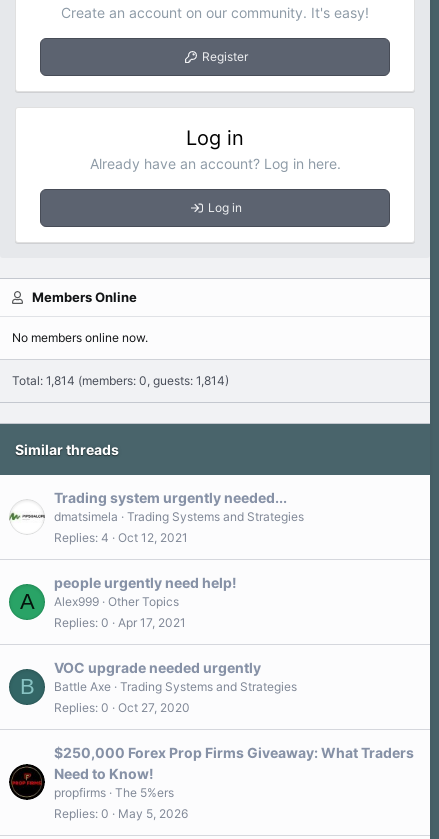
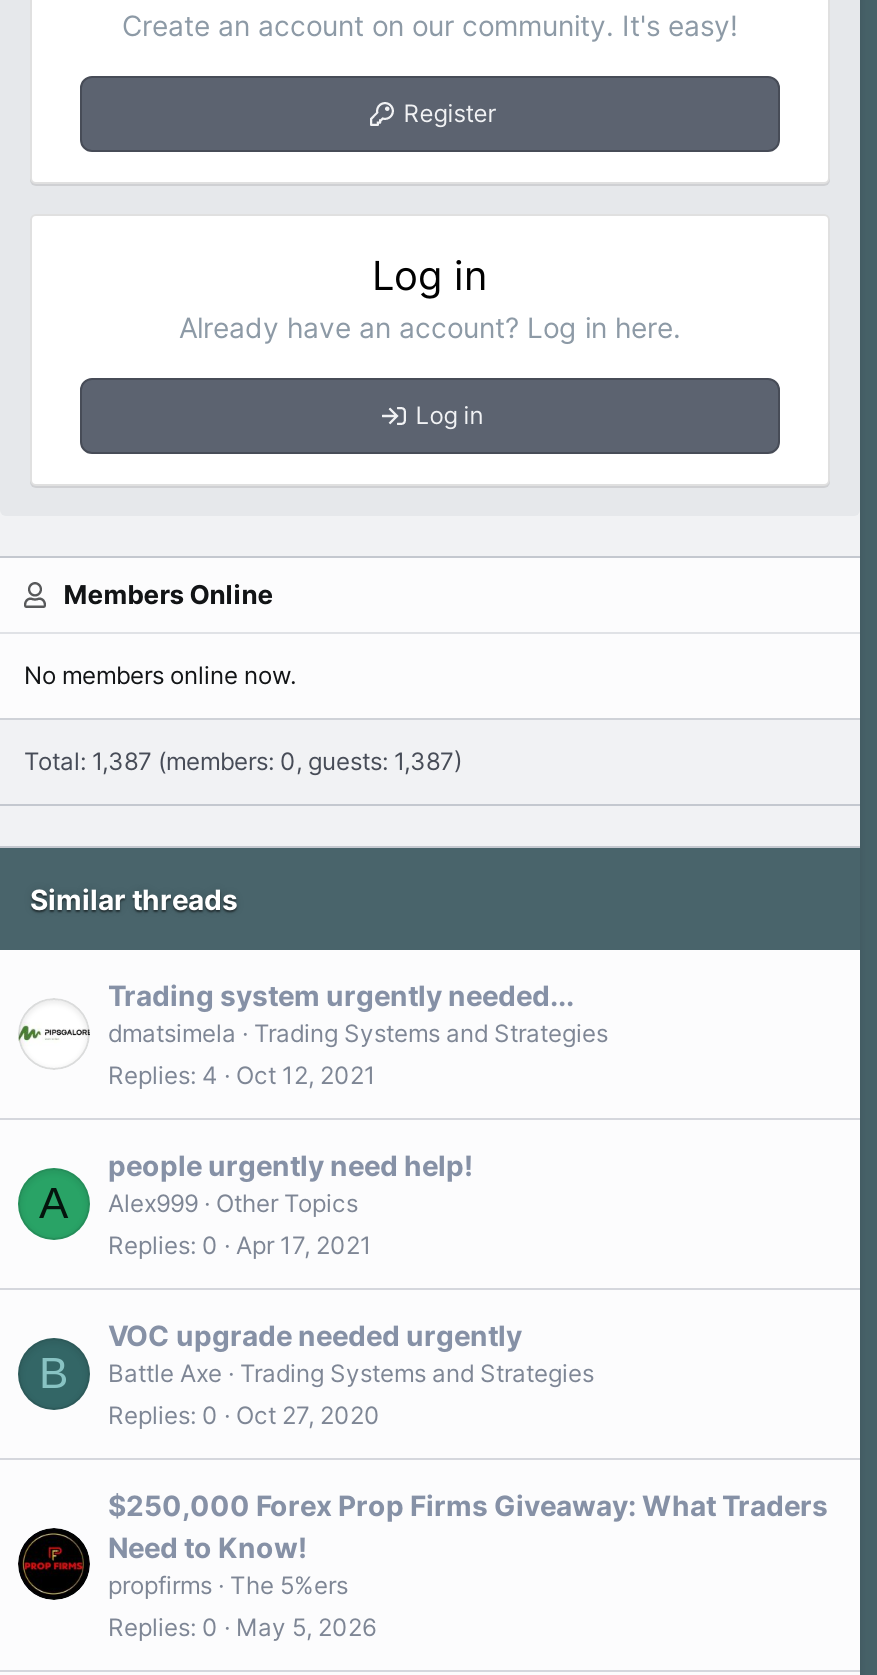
- Total: 1,814 (members: 0, guests: 1,814)
+ Total: 1,387 (members: 0, guests: 1,387)
